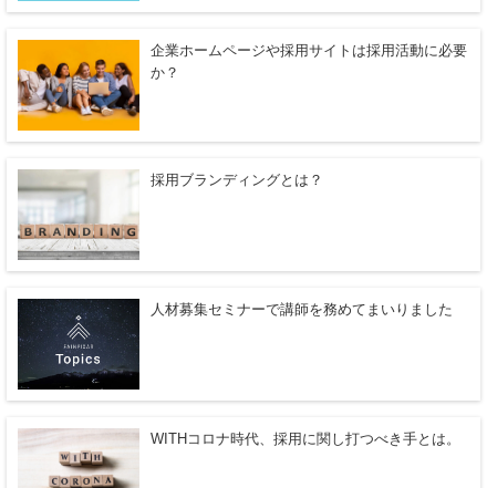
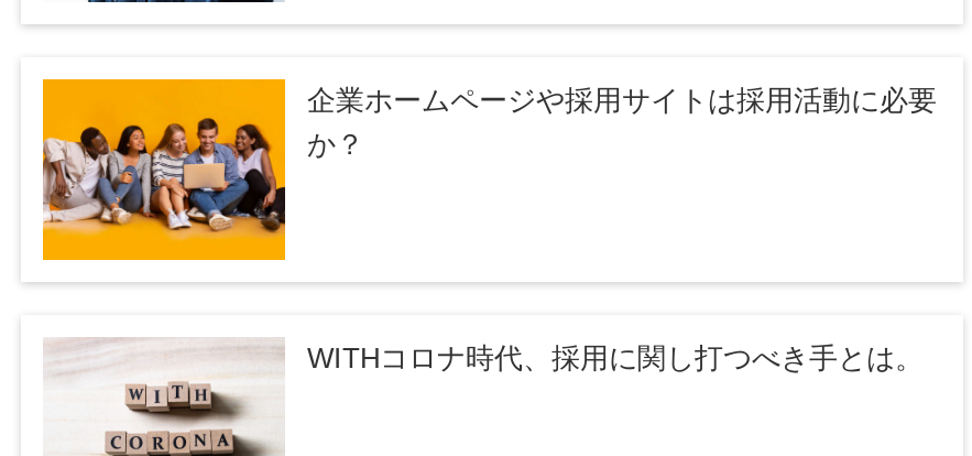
- [image]
- 採用ブランディングとは？

- [image]
- 人材募集セミナーで講師を務めてまいりました
